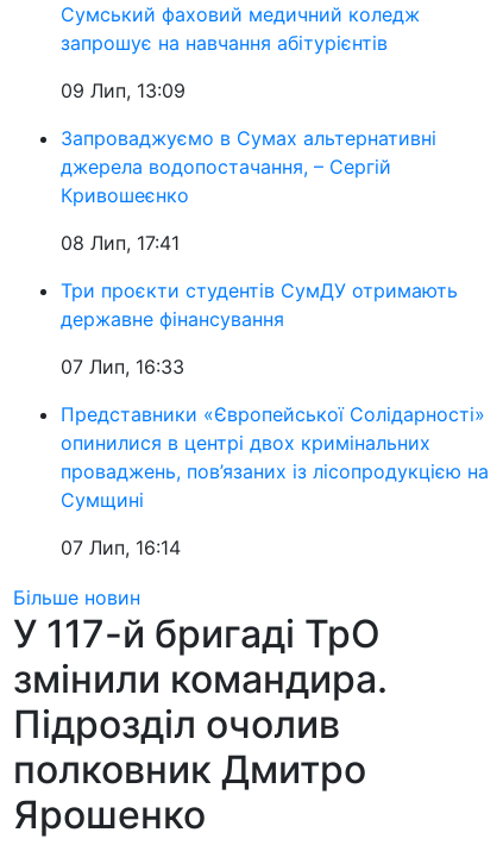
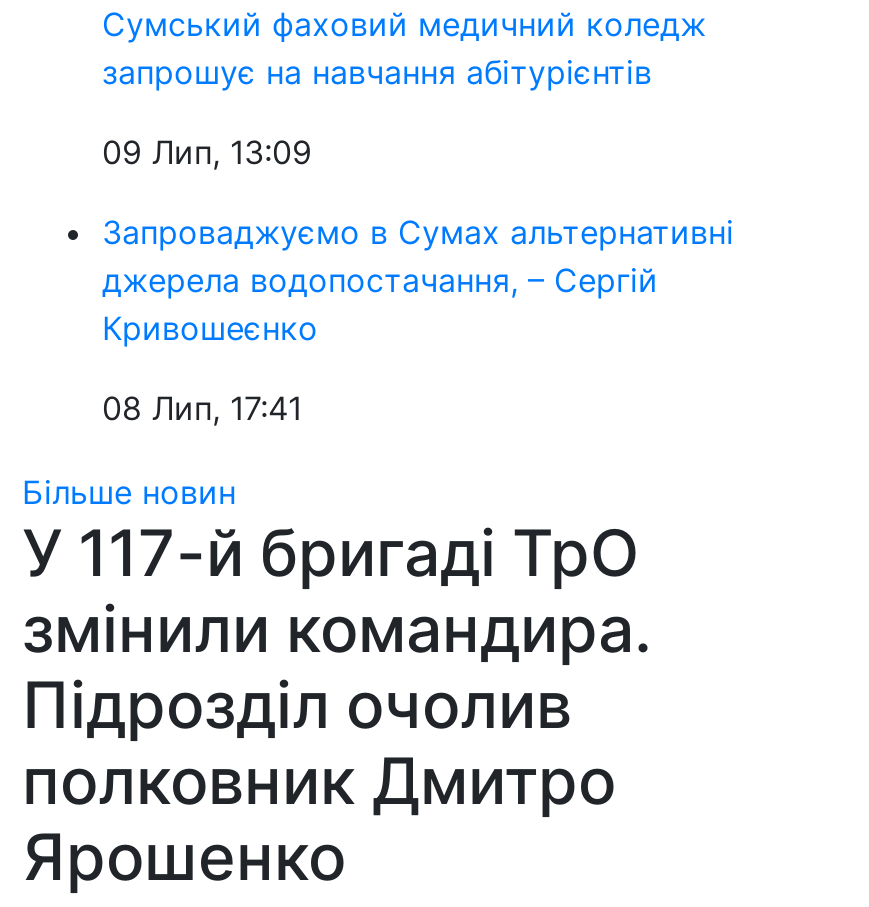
- Три проєкти студентів СумДУ отримають
- державне фінансування
- 07 Лип, 16:33
- Представники «Європейської Солідарності»
- опинилися в центрі двох кримінальних
- проваджень, пов’язаних із лісопродукцією на
- Сумщині
- 07 Лип, 16:14
